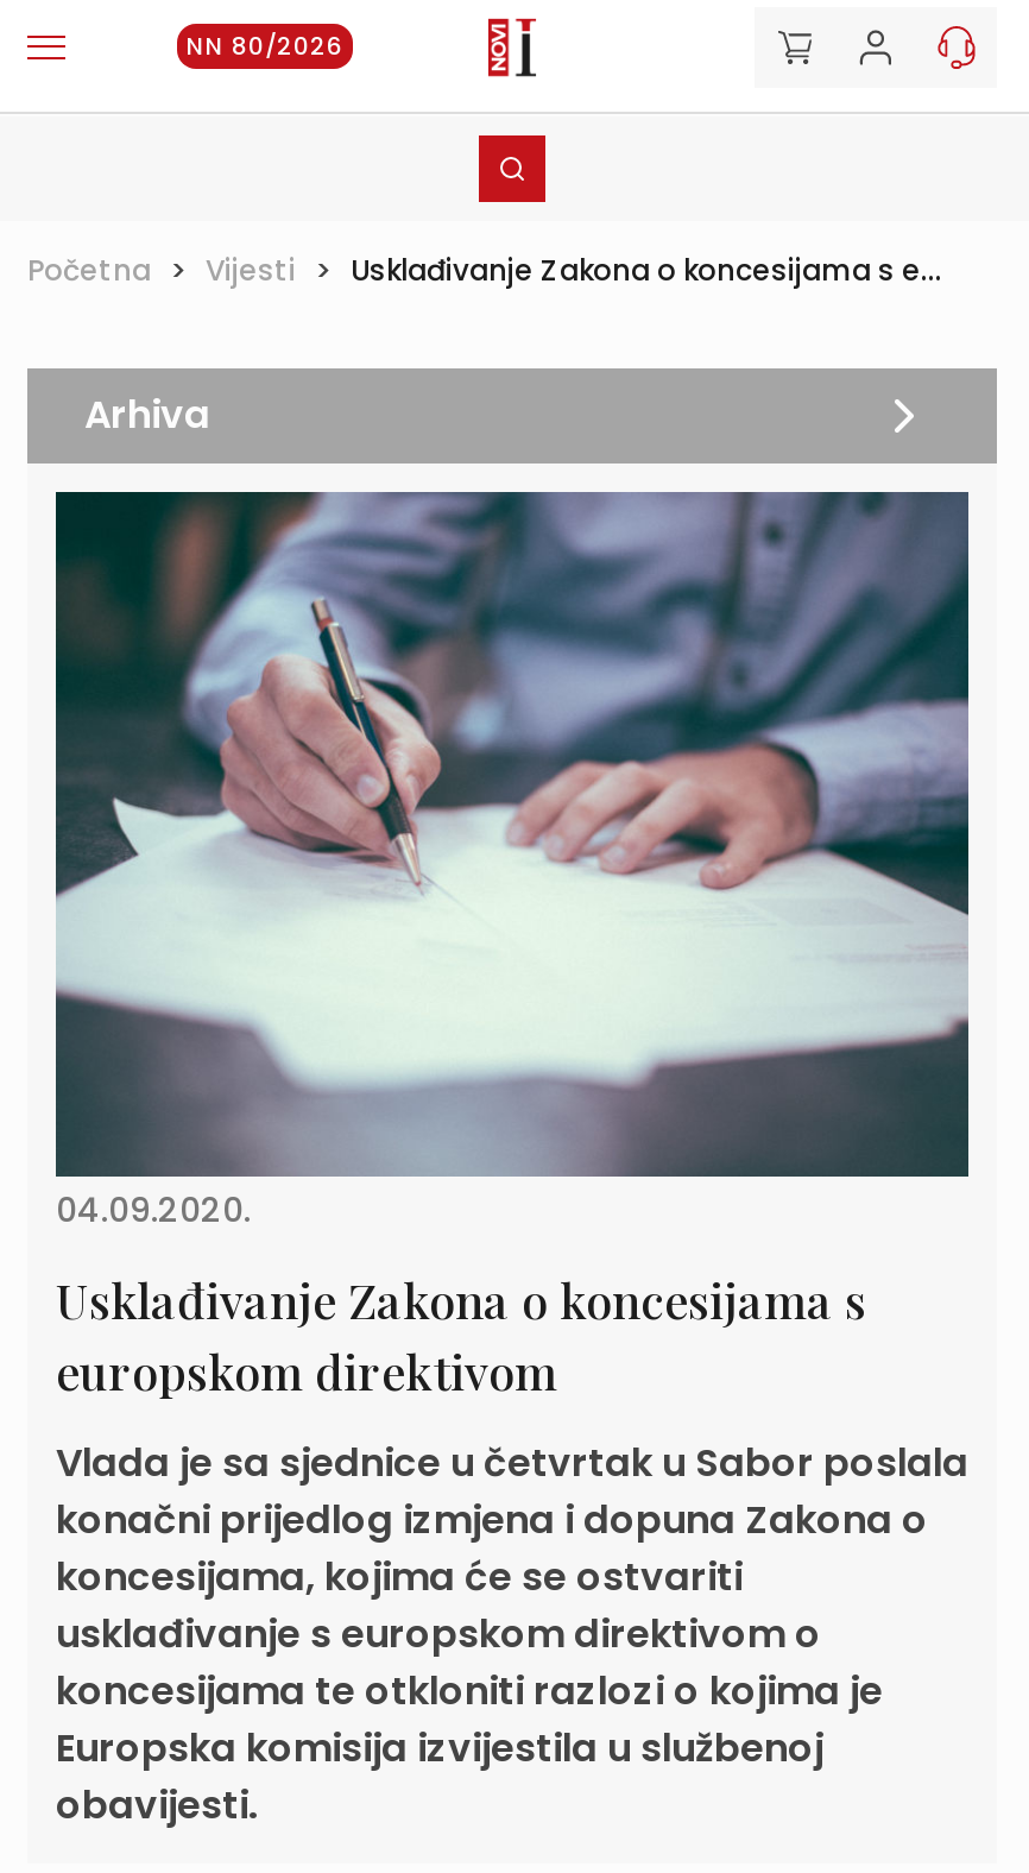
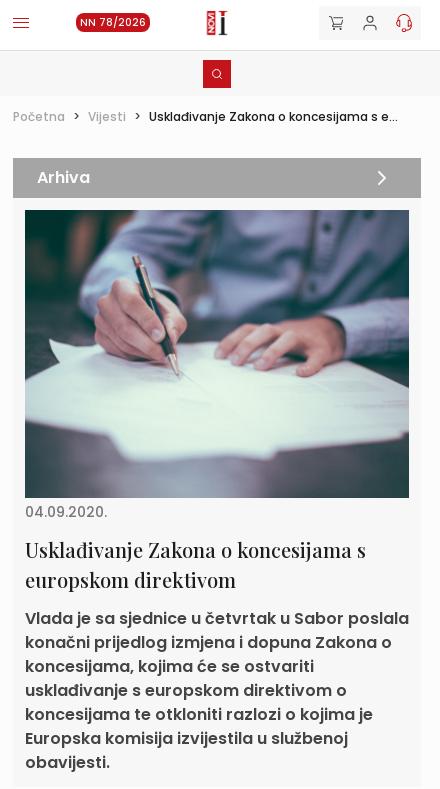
- NN 80/2026
+ NN 78/2026
